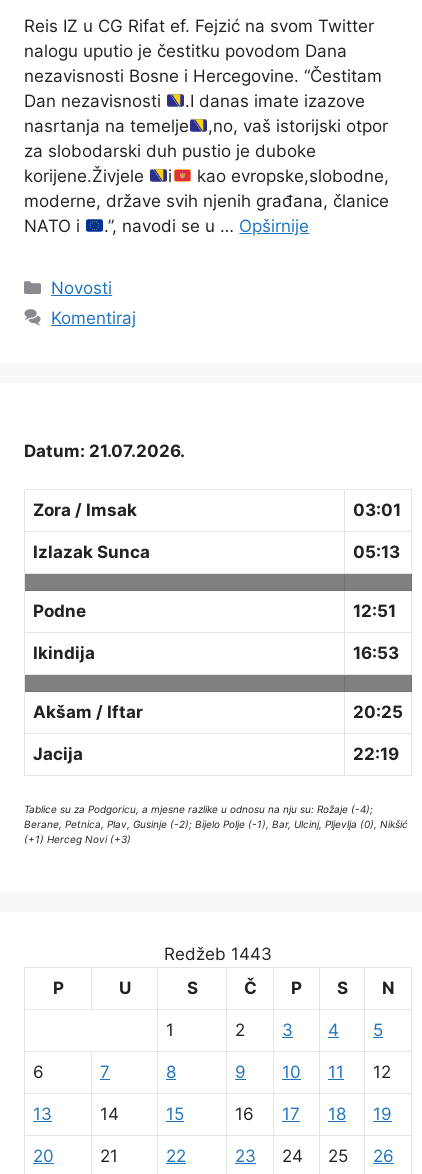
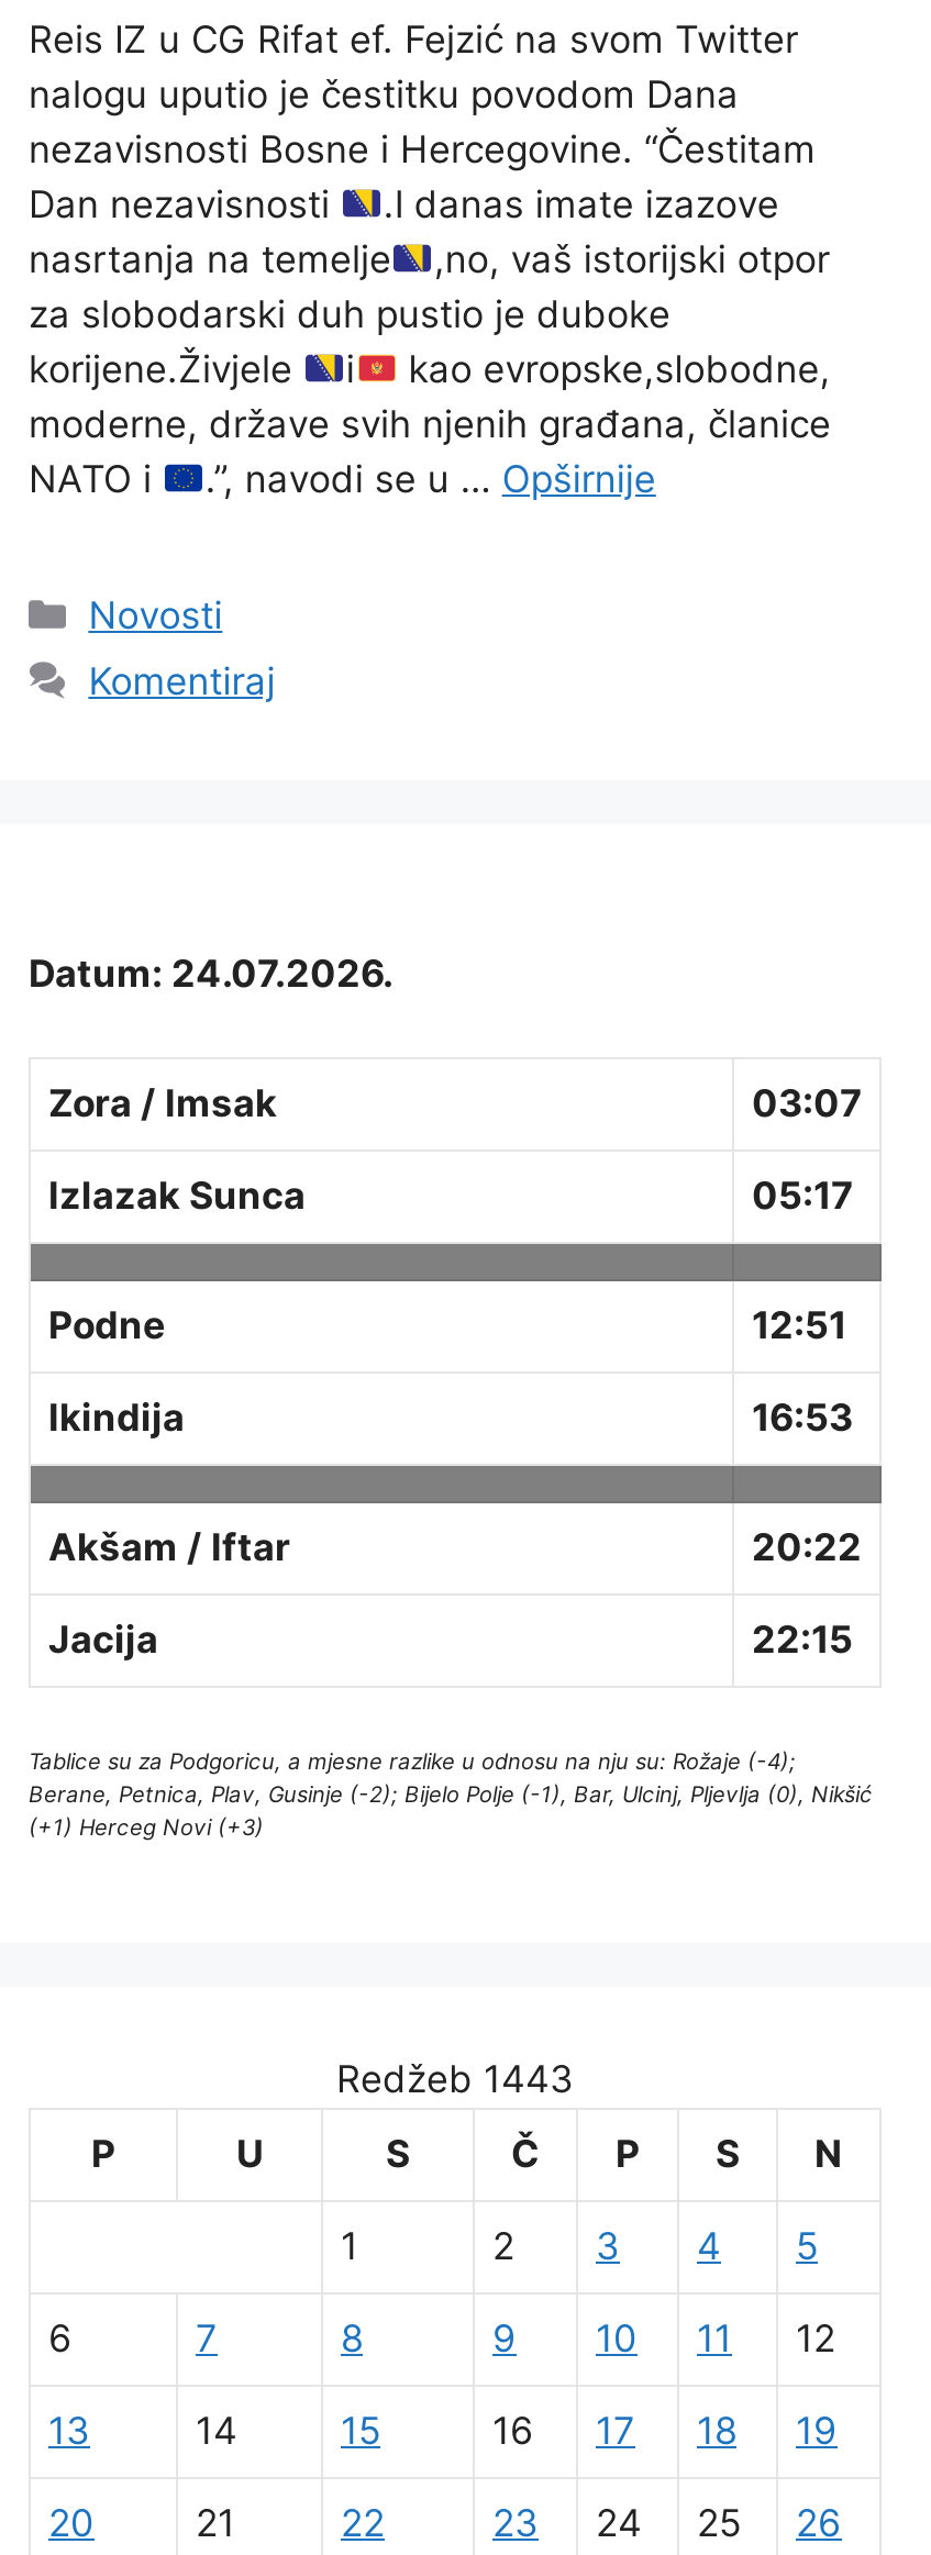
- Datum: 21.07.2026.
+ Datum: 24.07.2026.

- 03:01
+ 03:07

- 05:13
+ 05:17

- 20:25
+ 20:22

- 22:19
+ 22:15
